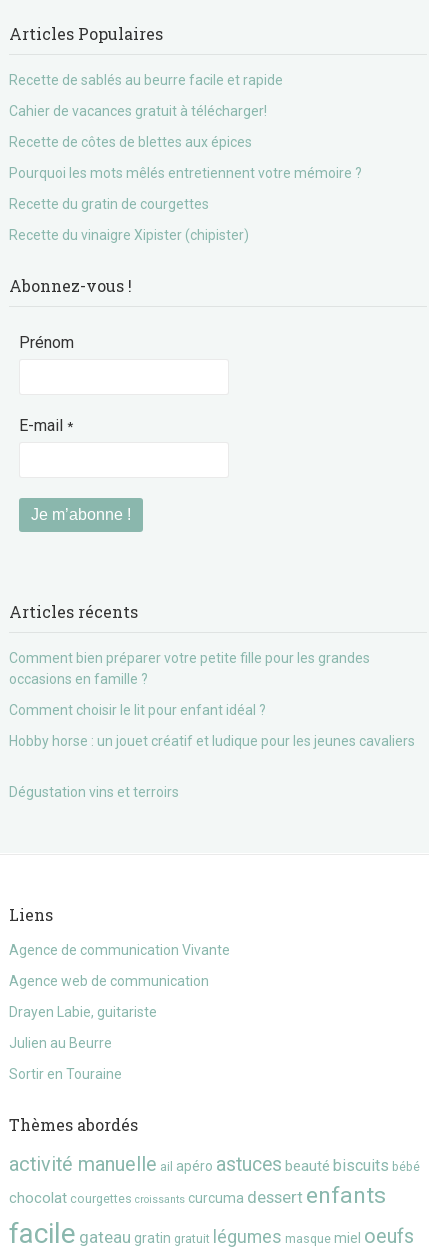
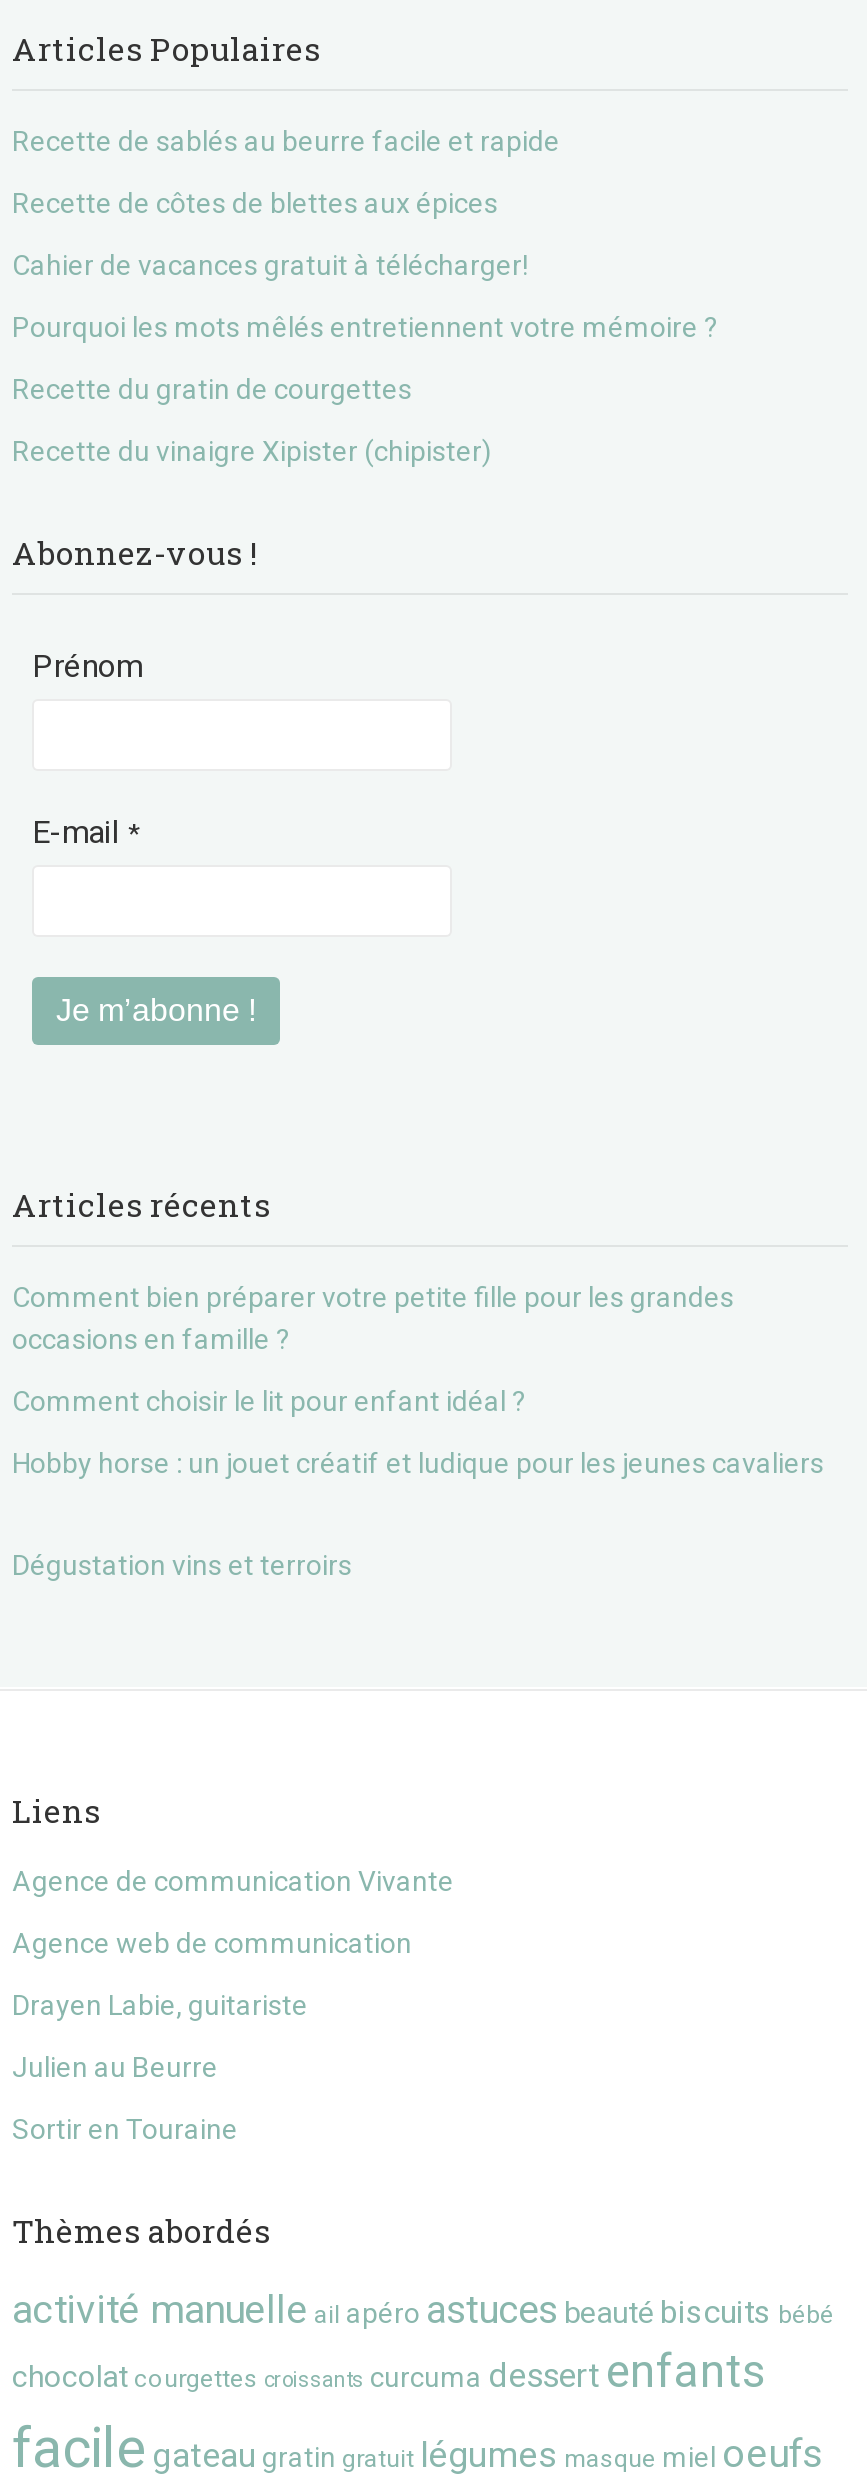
moved down: Cahier de vacances gratuit à télécharger!

moved up: Recette de côtes de blettes aux épices
